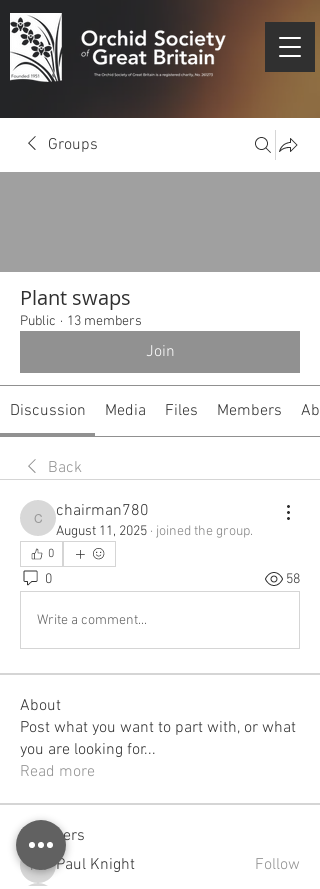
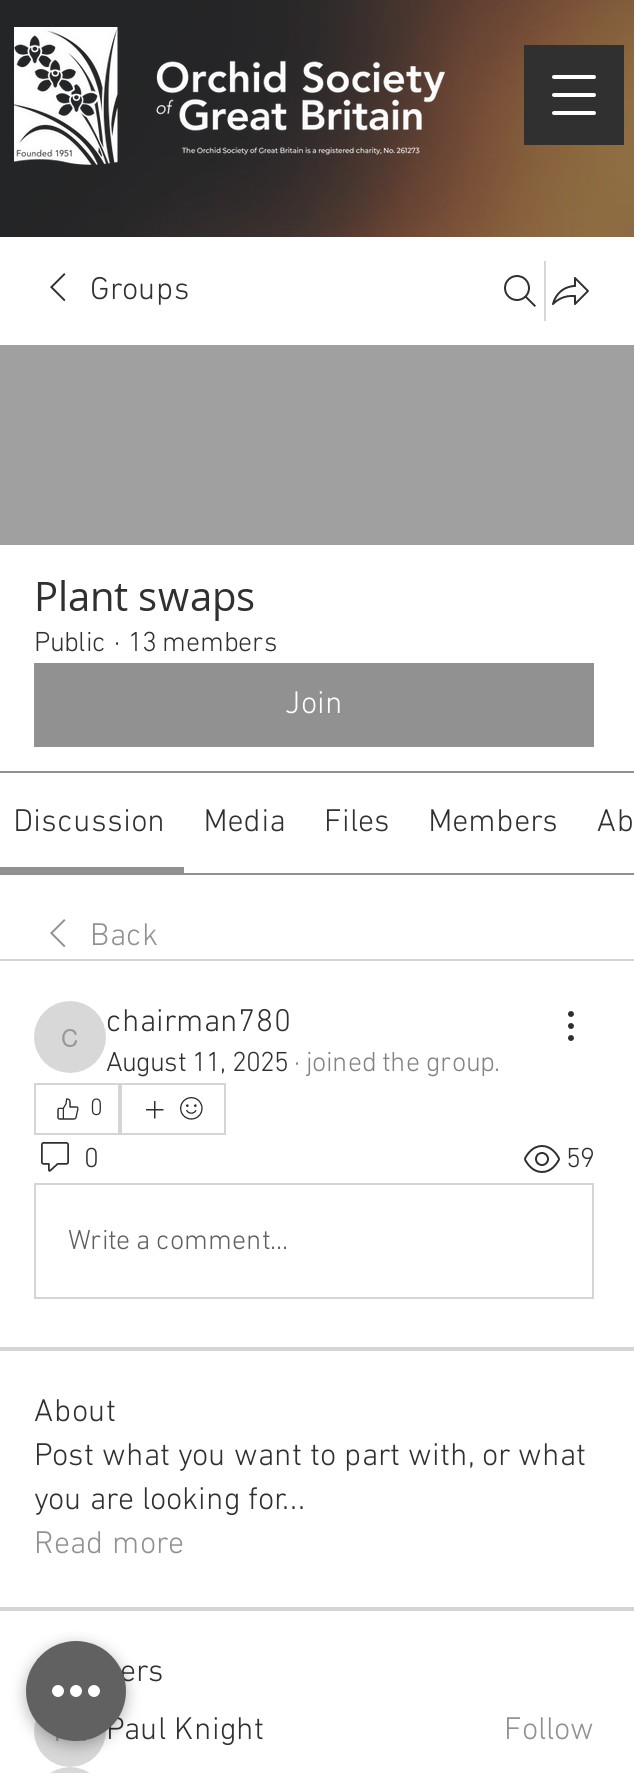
- 58
+ 59
